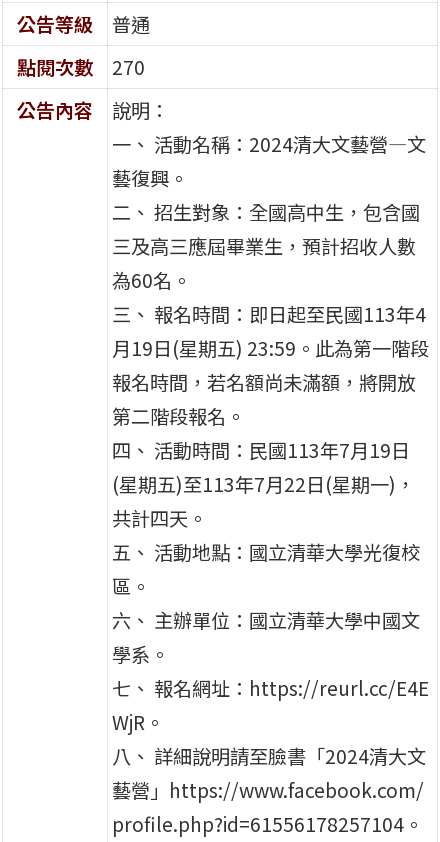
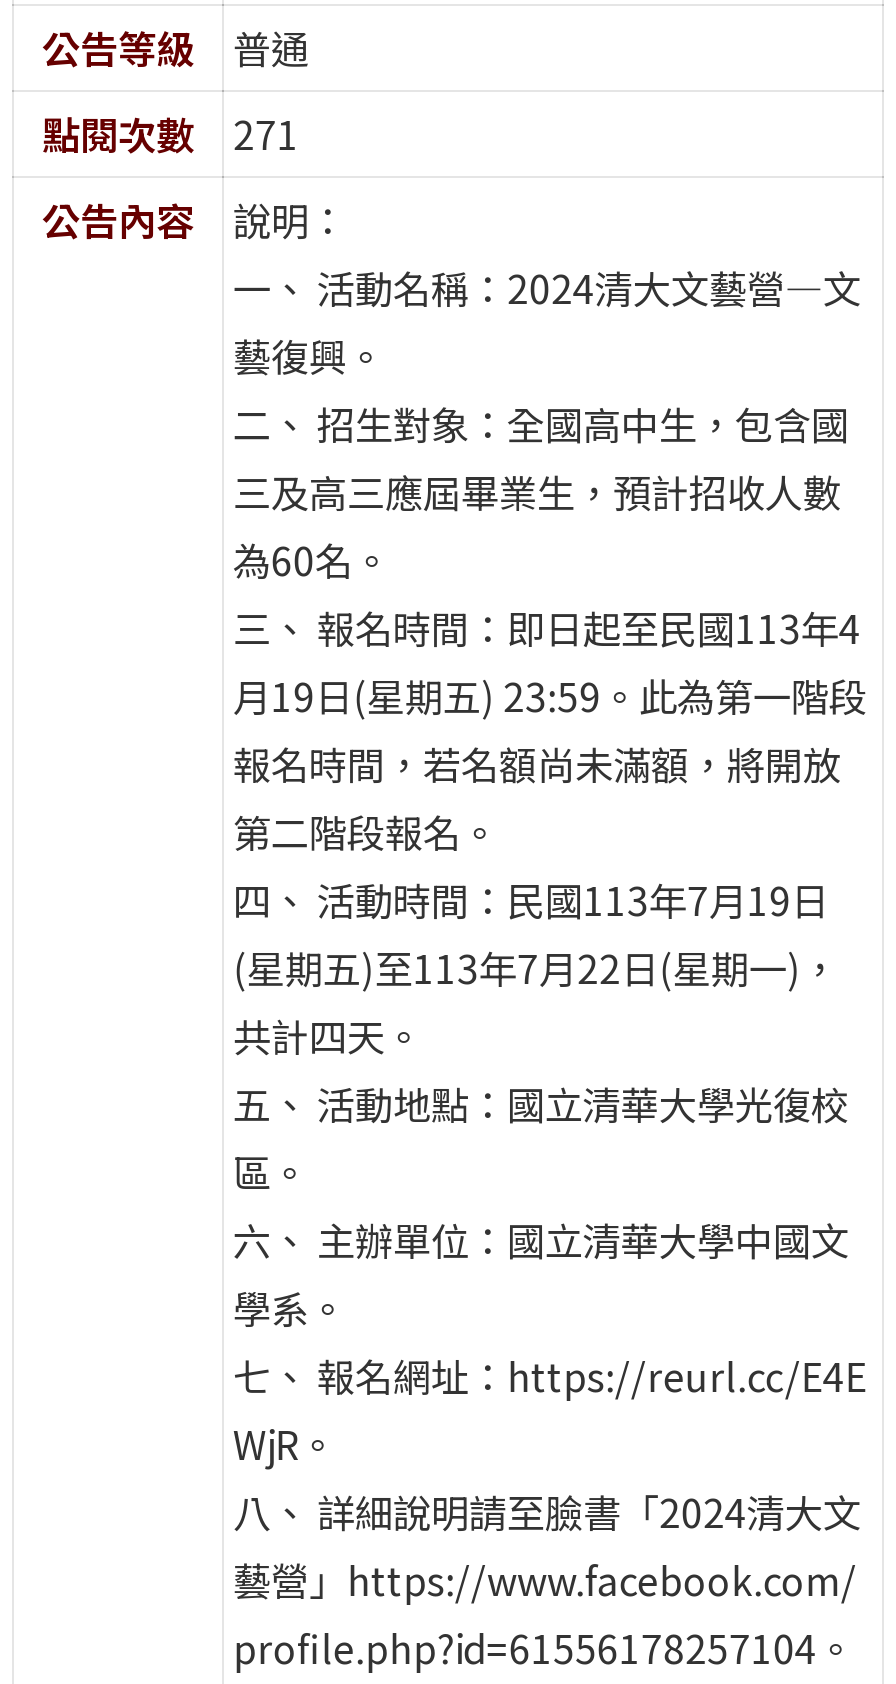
- 點閱次數 270
+ 點閱次數 271
